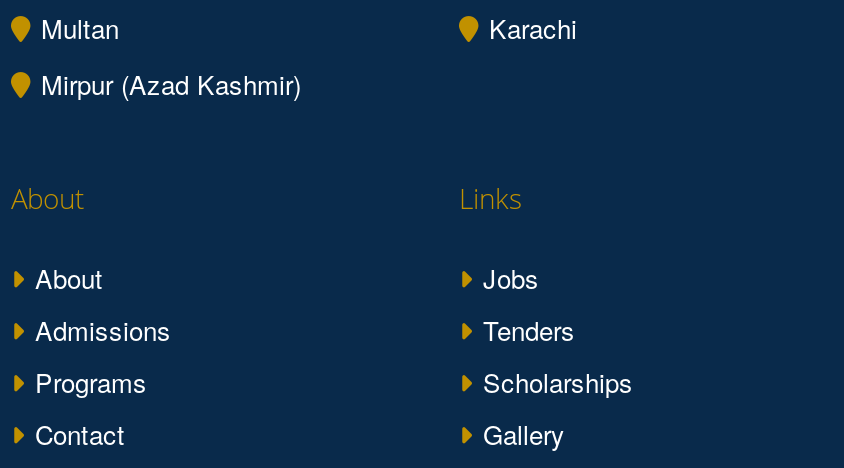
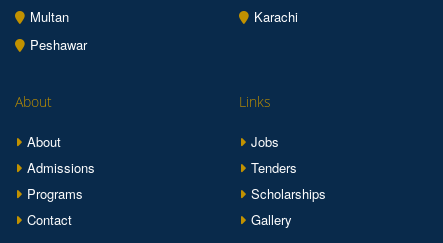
- Mirpur (Azad Kashmir)
+ Peshawar
